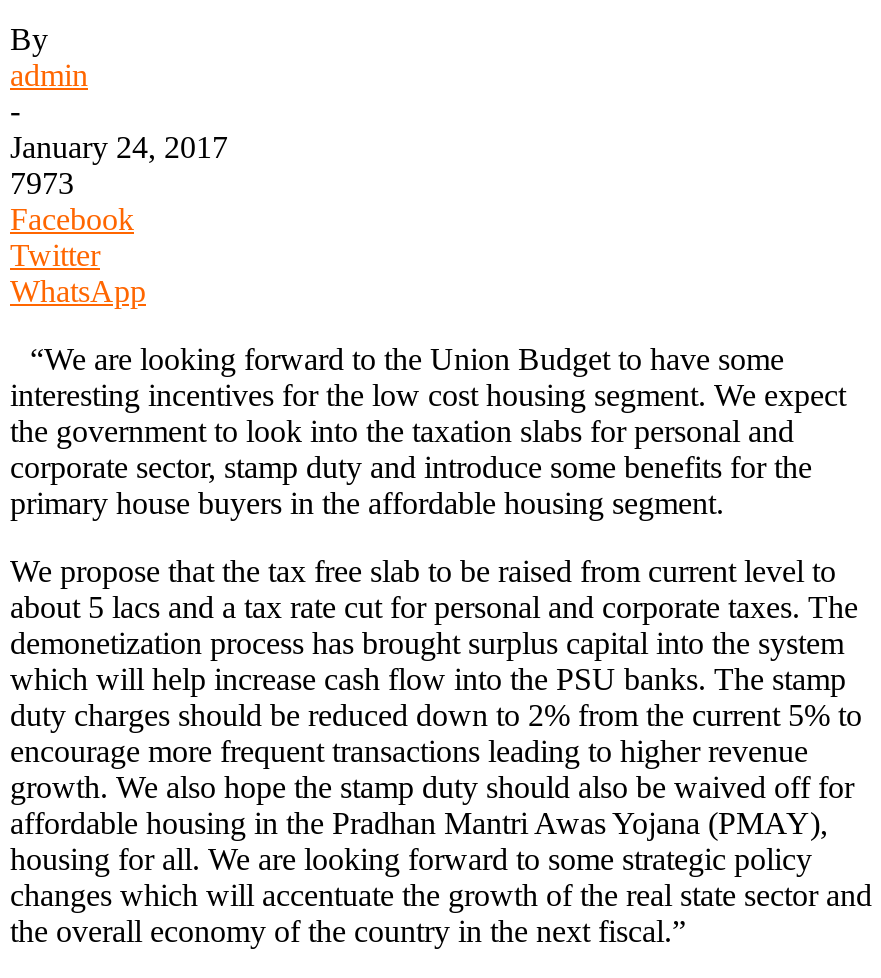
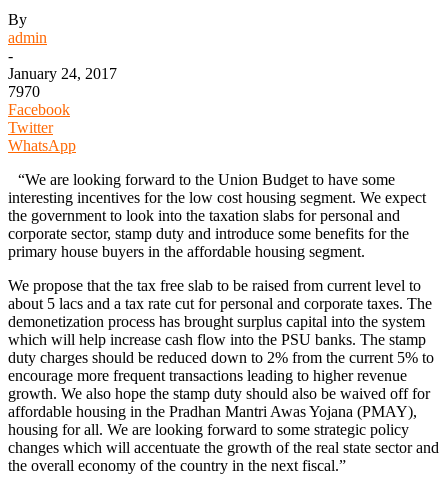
- 7973
+ 7970
